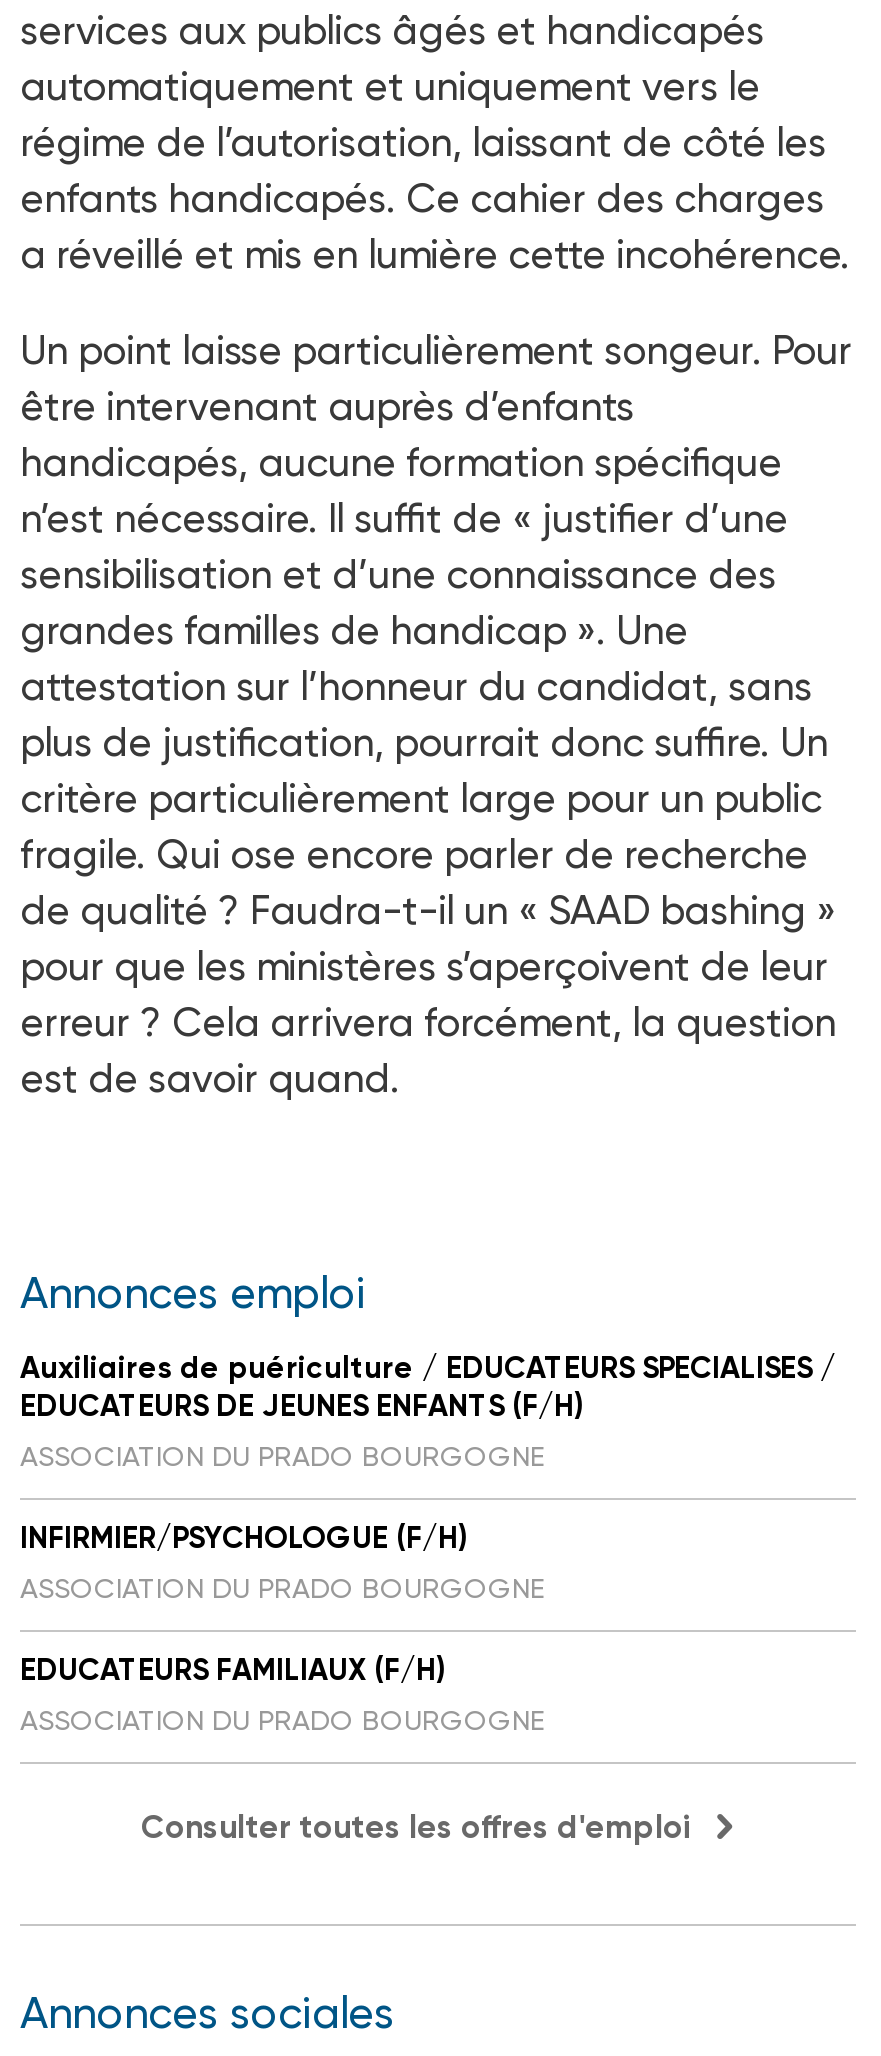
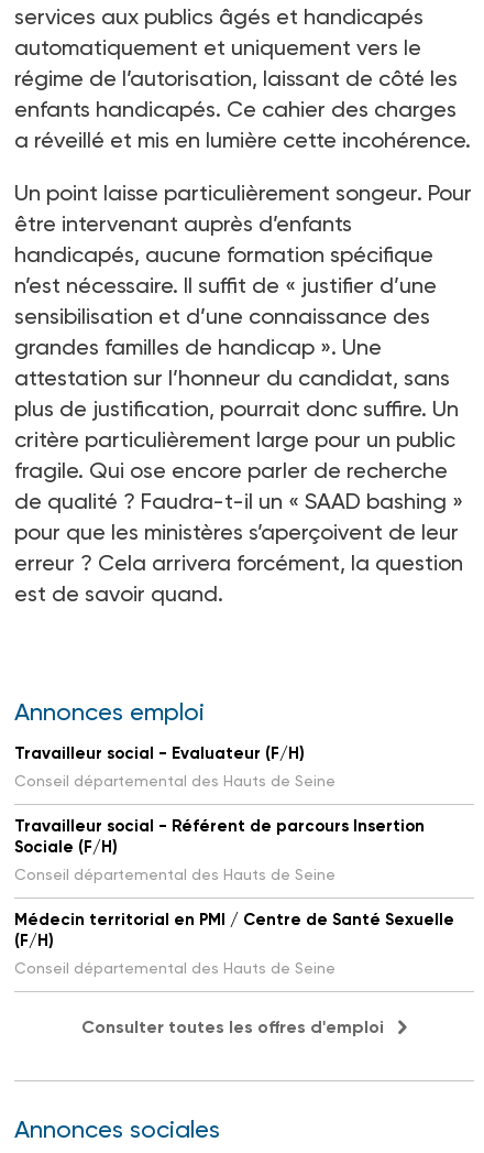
- Auxiliaires de puériculture / EDUCATEURS SPECIALISES /
- EDUCATEURS DE JEUNES ENFANTS (F/H)
- ASSOCIATION DU PRADO BOURGOGNE
+ Travailleur social - Evaluateur (F/H)
+ Conseil départemental des Hauts de Seine

- INFIRMIER/PSYCHOLOGUE (F/H)
- ASSOCIATION DU PRADO BOURGOGNE
+ Travailleur social - Référent de parcours Insertion
+ Sociale (F/H)
+ Conseil départemental des Hauts de Seine

- EDUCATEURS FAMILIAUX (F/H)
- ASSOCIATION DU PRADO BOURGOGNE
+ Médecin territorial en PMI / Centre de Santé Sexuelle
+ (F/H)
+ Conseil départemental des Hauts de Seine
